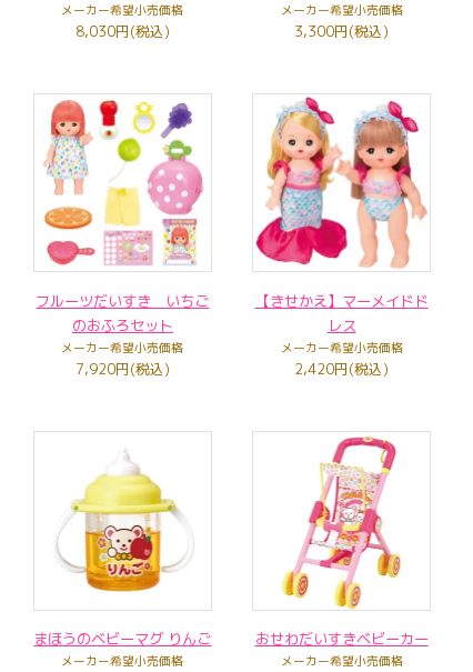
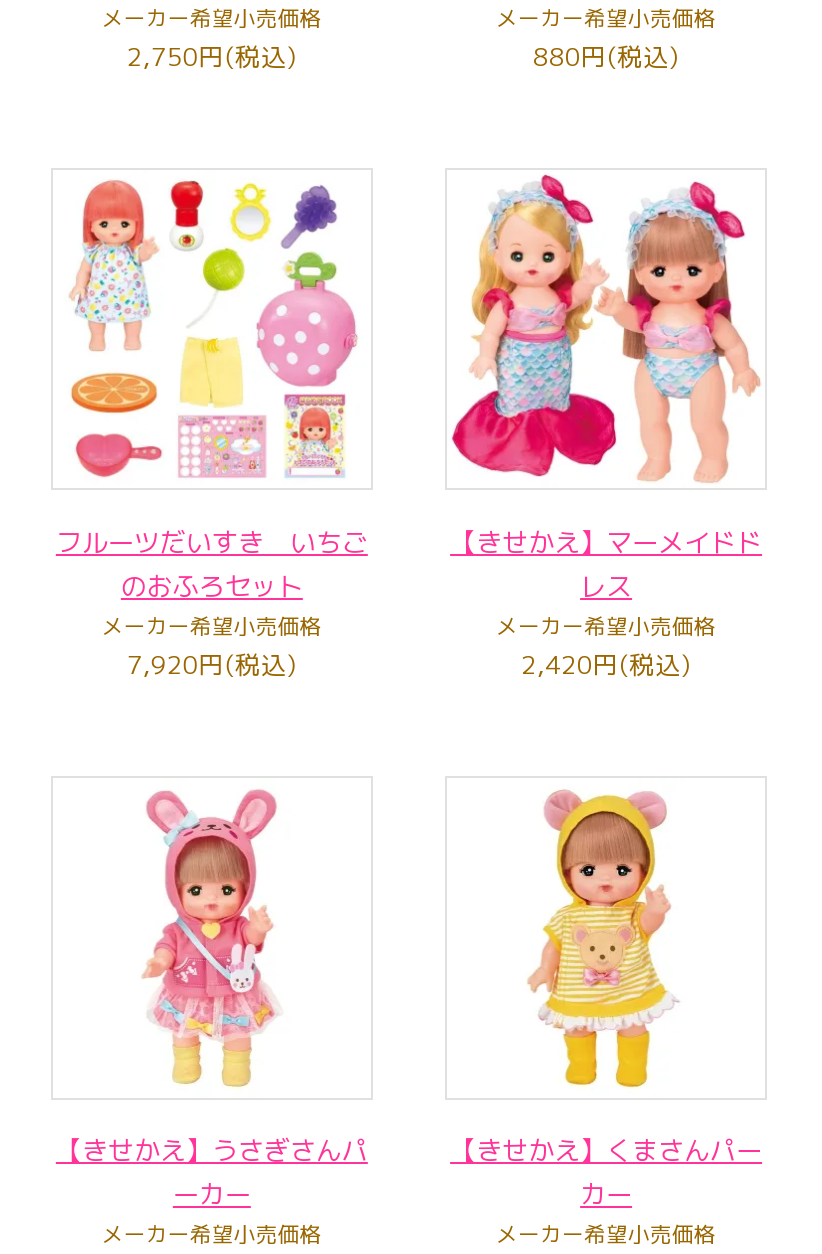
- 8,030円(税込)
+ 2,750円(税込)

- 3,300円(税込)
+ 880円(税込)

- [image]
- まほうのベビーマグ りんご
+ [image]
+ 【きせかえ】うさぎさんパ
+ ーカー

- [image]
- おせわだいすきベビーカー
+ [image]
+ 【きせかえ】くまさんパー
+ カー
